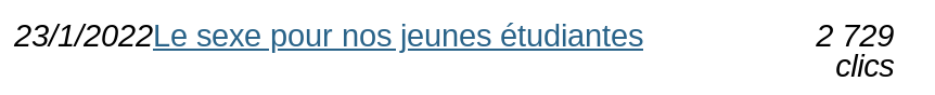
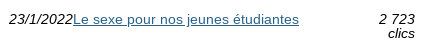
- 2 729
+ 2 723
